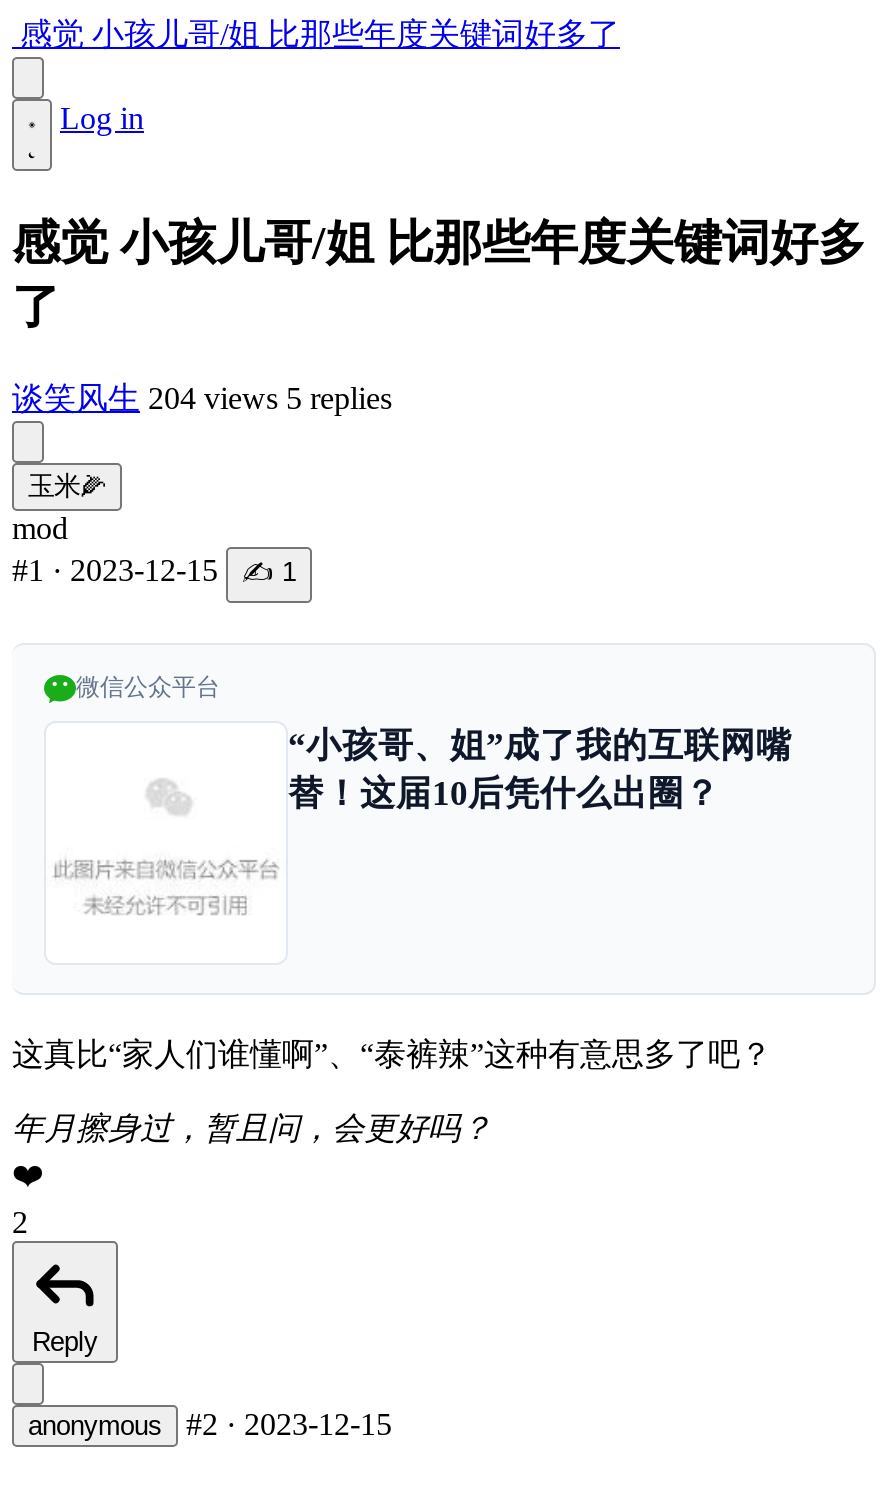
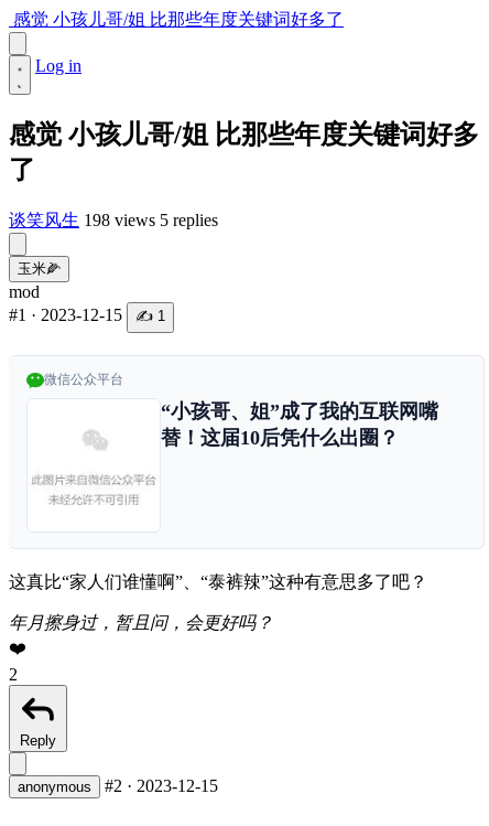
- 谈笑风生 204 views 5 replies
+ 谈笑风生 198 views 5 replies
